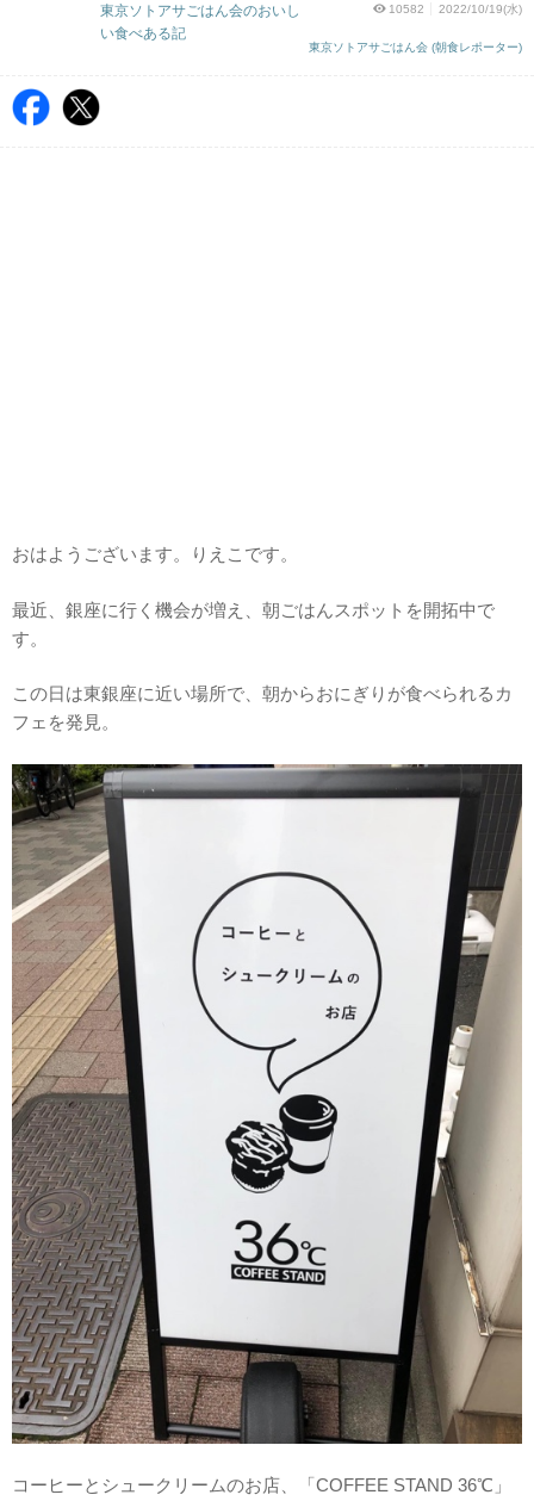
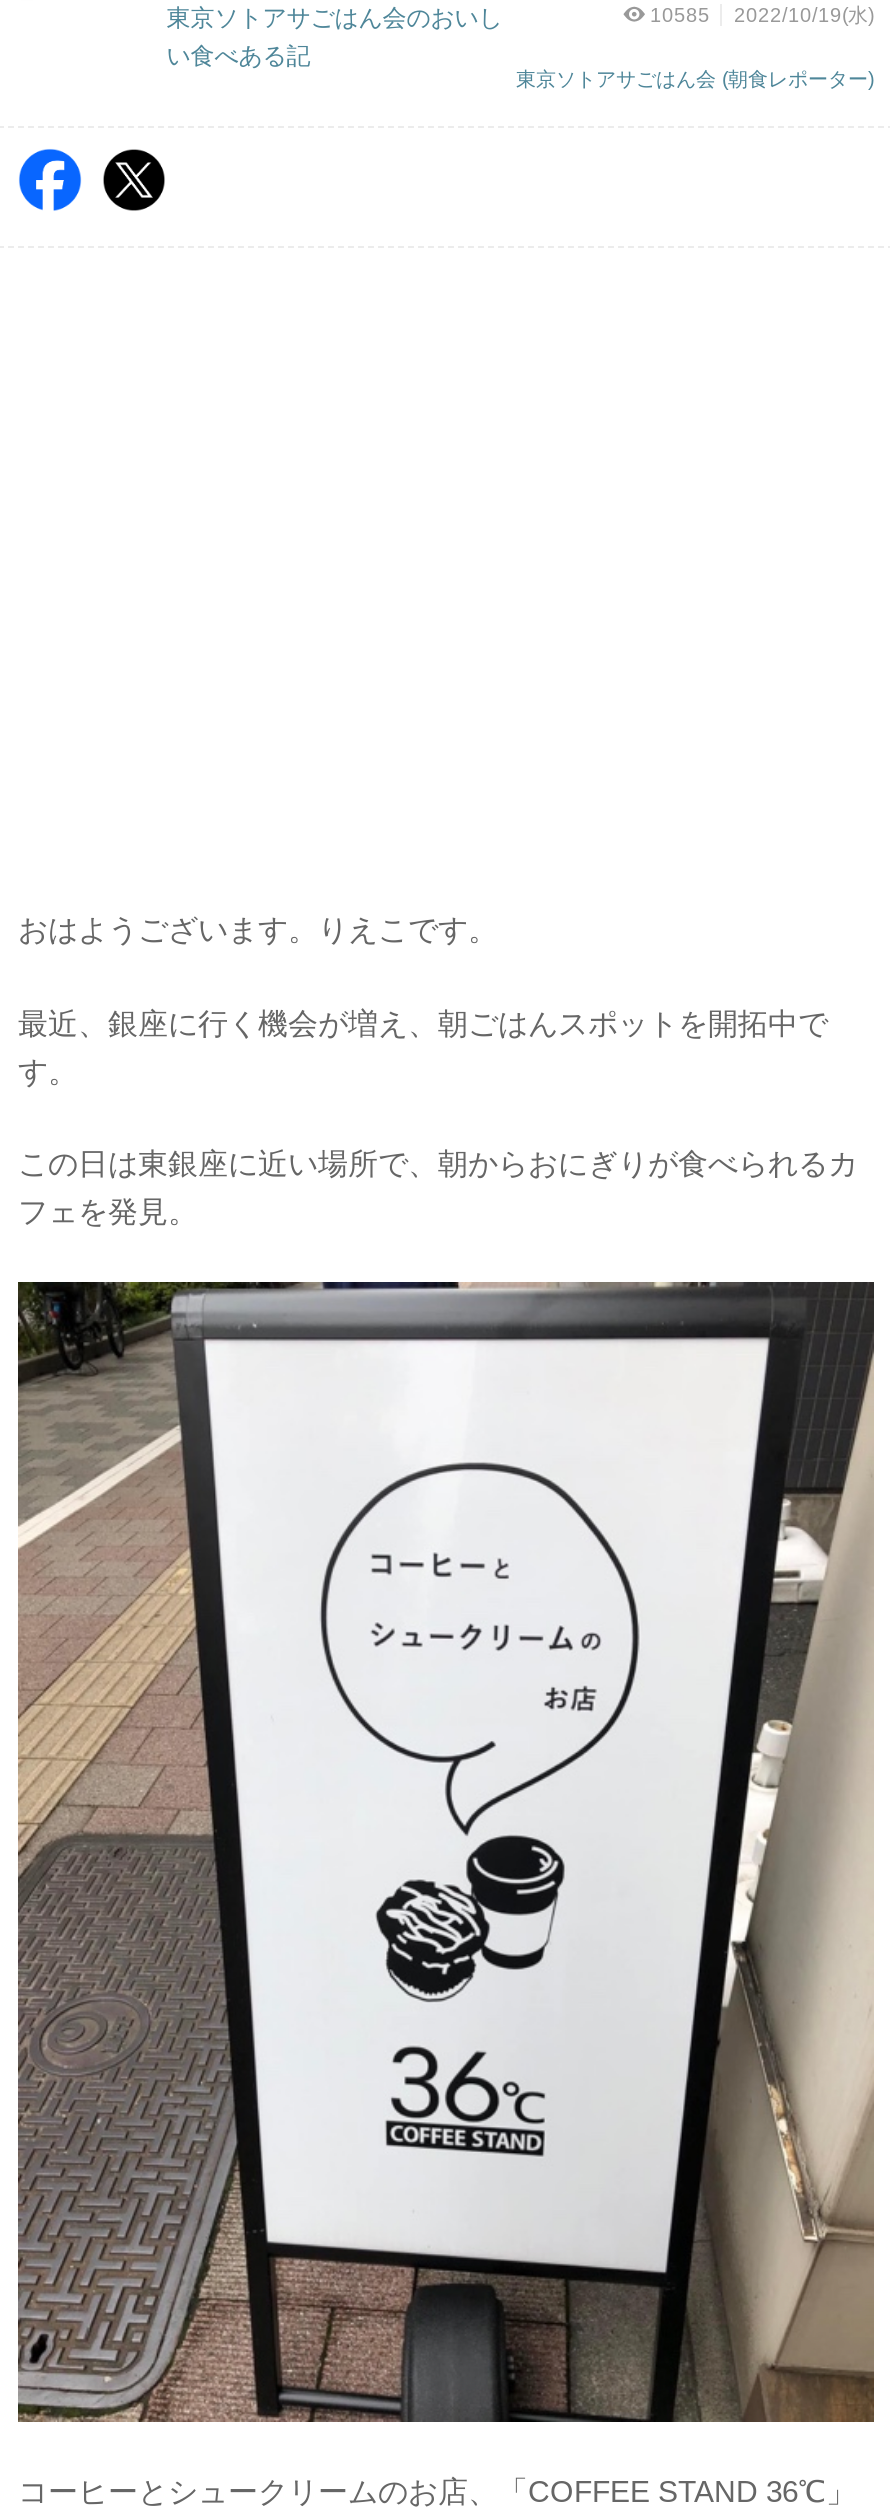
- 10582 2022/10/19(水)
+ 10585 2022/10/19(水)
